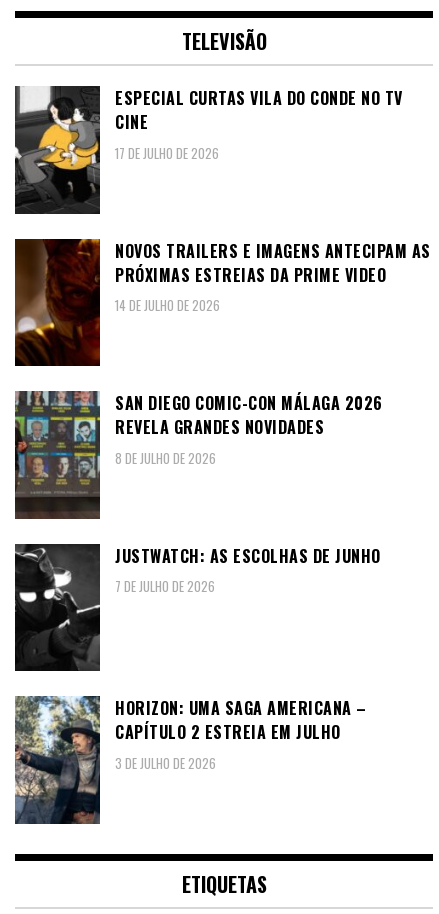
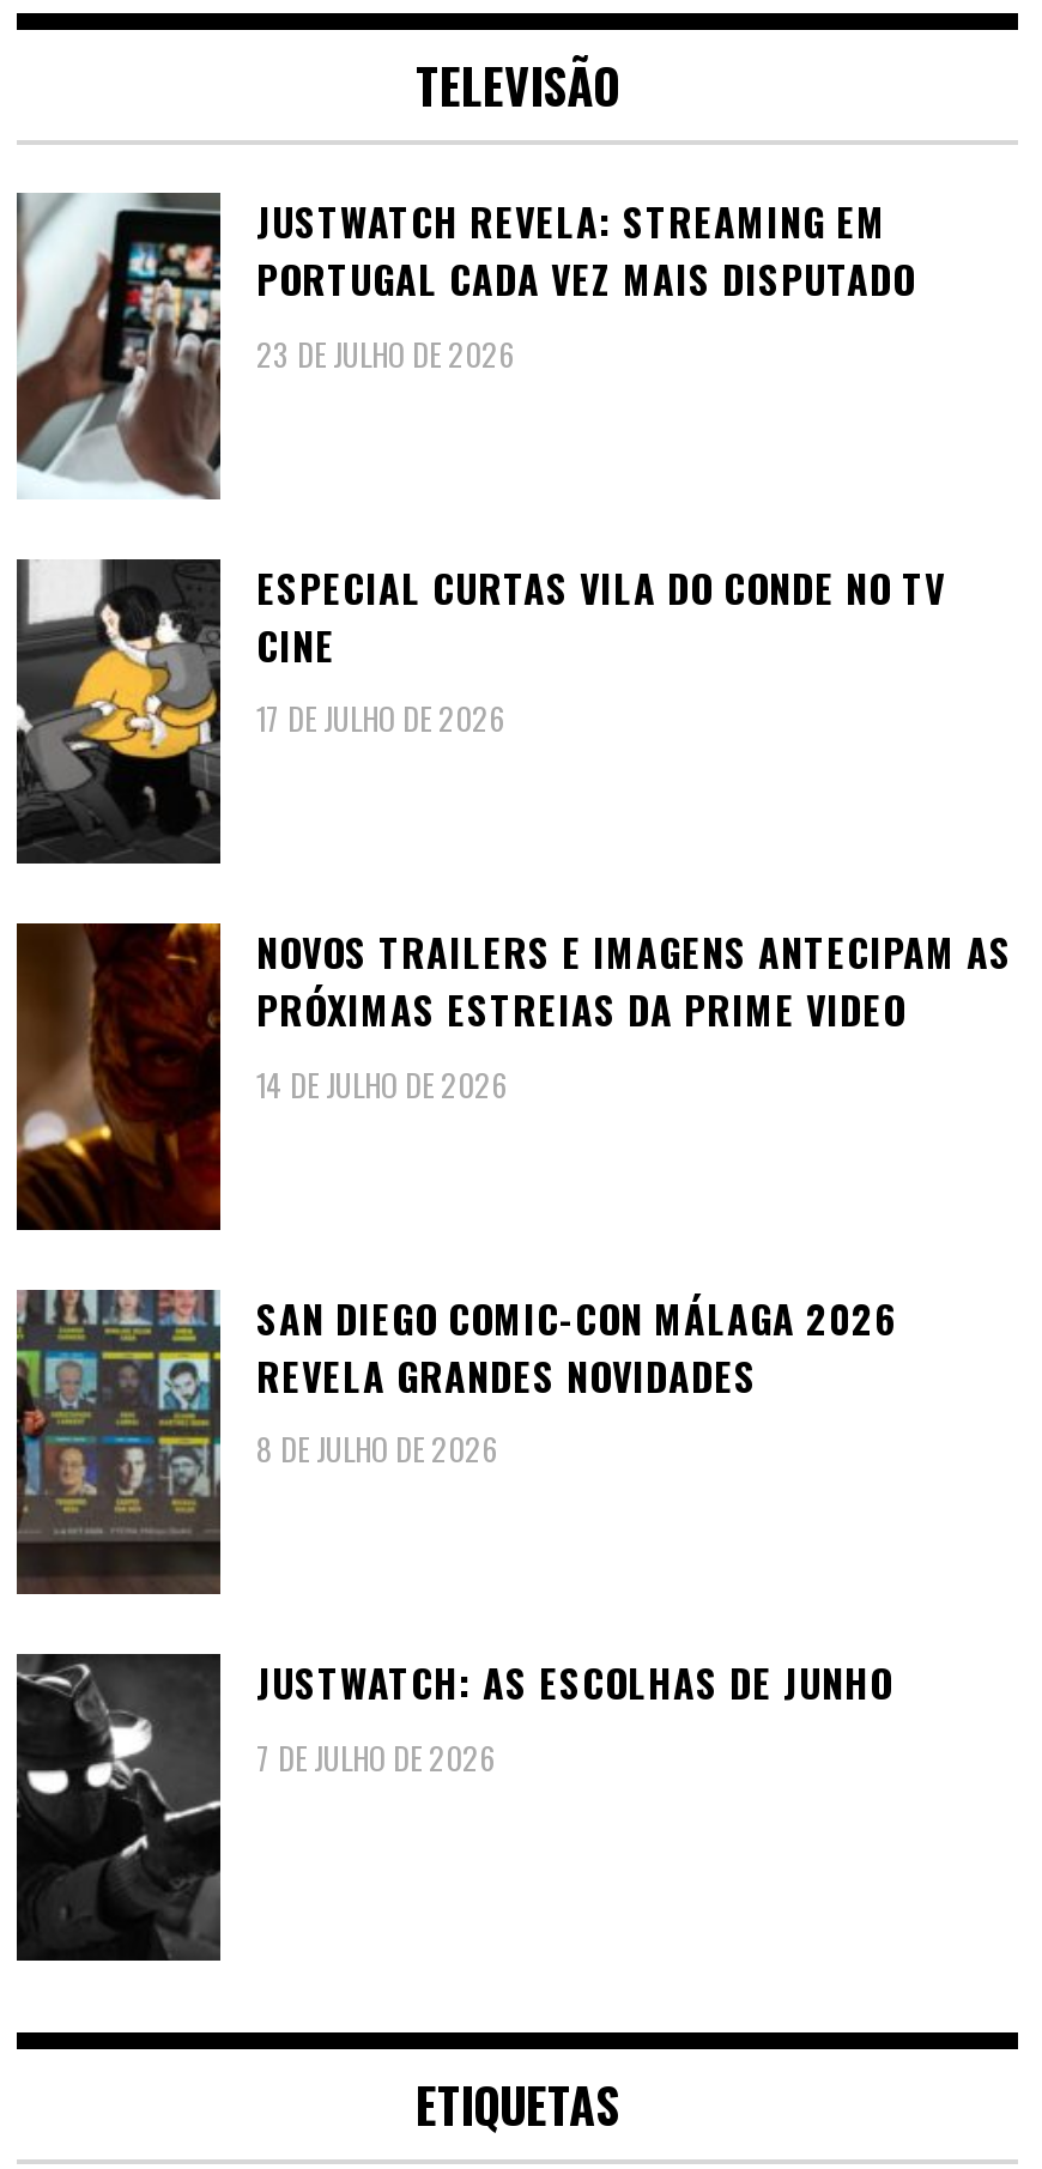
+ [image]
+ JUSTWATCH REVELA: STREAMING EM
+ PORTUGAL CADA VEZ MAIS DISPUTADO
+ 23 DE JULHO DE 2026

moved down: [image] | ESPECIAL CURTAS VILA DO CONDE NO TV | CINE | ... | JUSTWATCH: AS ESCOLHAS DE JUNHO | 7 DE JULHO DE 2026

- [image]
- HORIZON: UMA SAGA AMERICANA –
- CAPÍTULO 2 ESTREIA EM JULHO
- 3 DE JULHO DE 2026
